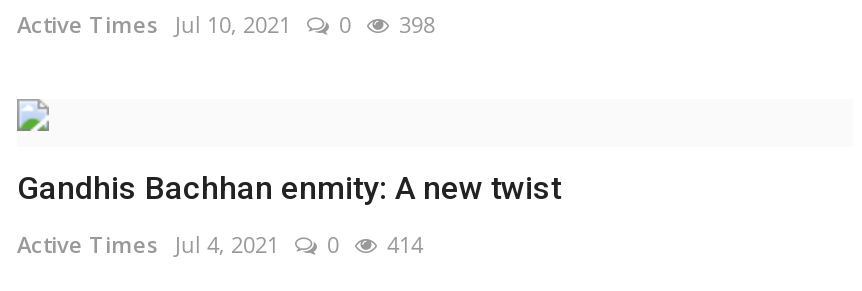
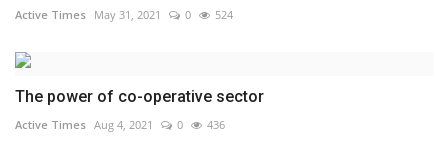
- Active Times Jul 10, 2021
+ Active Times May 31, 2021

- 398
+ 524

- Gandhis Bachhan enmity: A new twist
+ The power of co-operative sector

- Active Times Jul 4, 2021
+ Active Times Aug 4, 2021

- 414
+ 436
